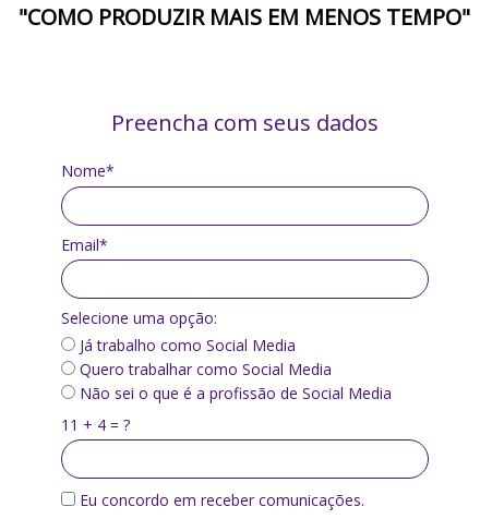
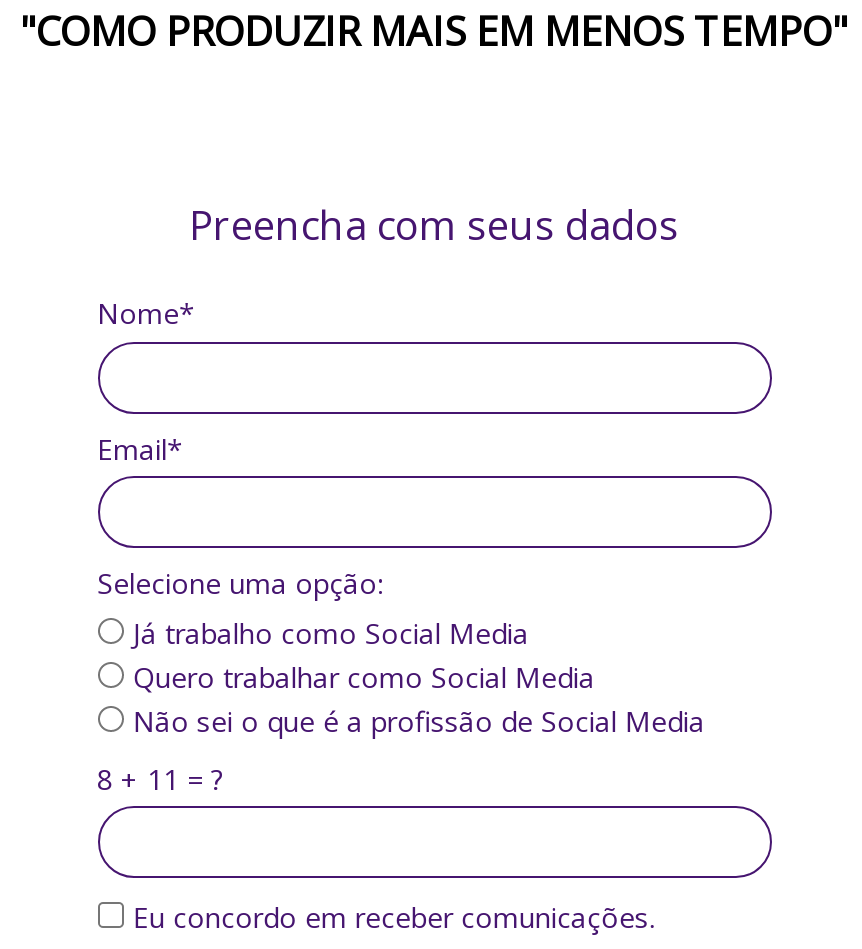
- 11 + 4 = ?
+ 8 + 11 = ?
